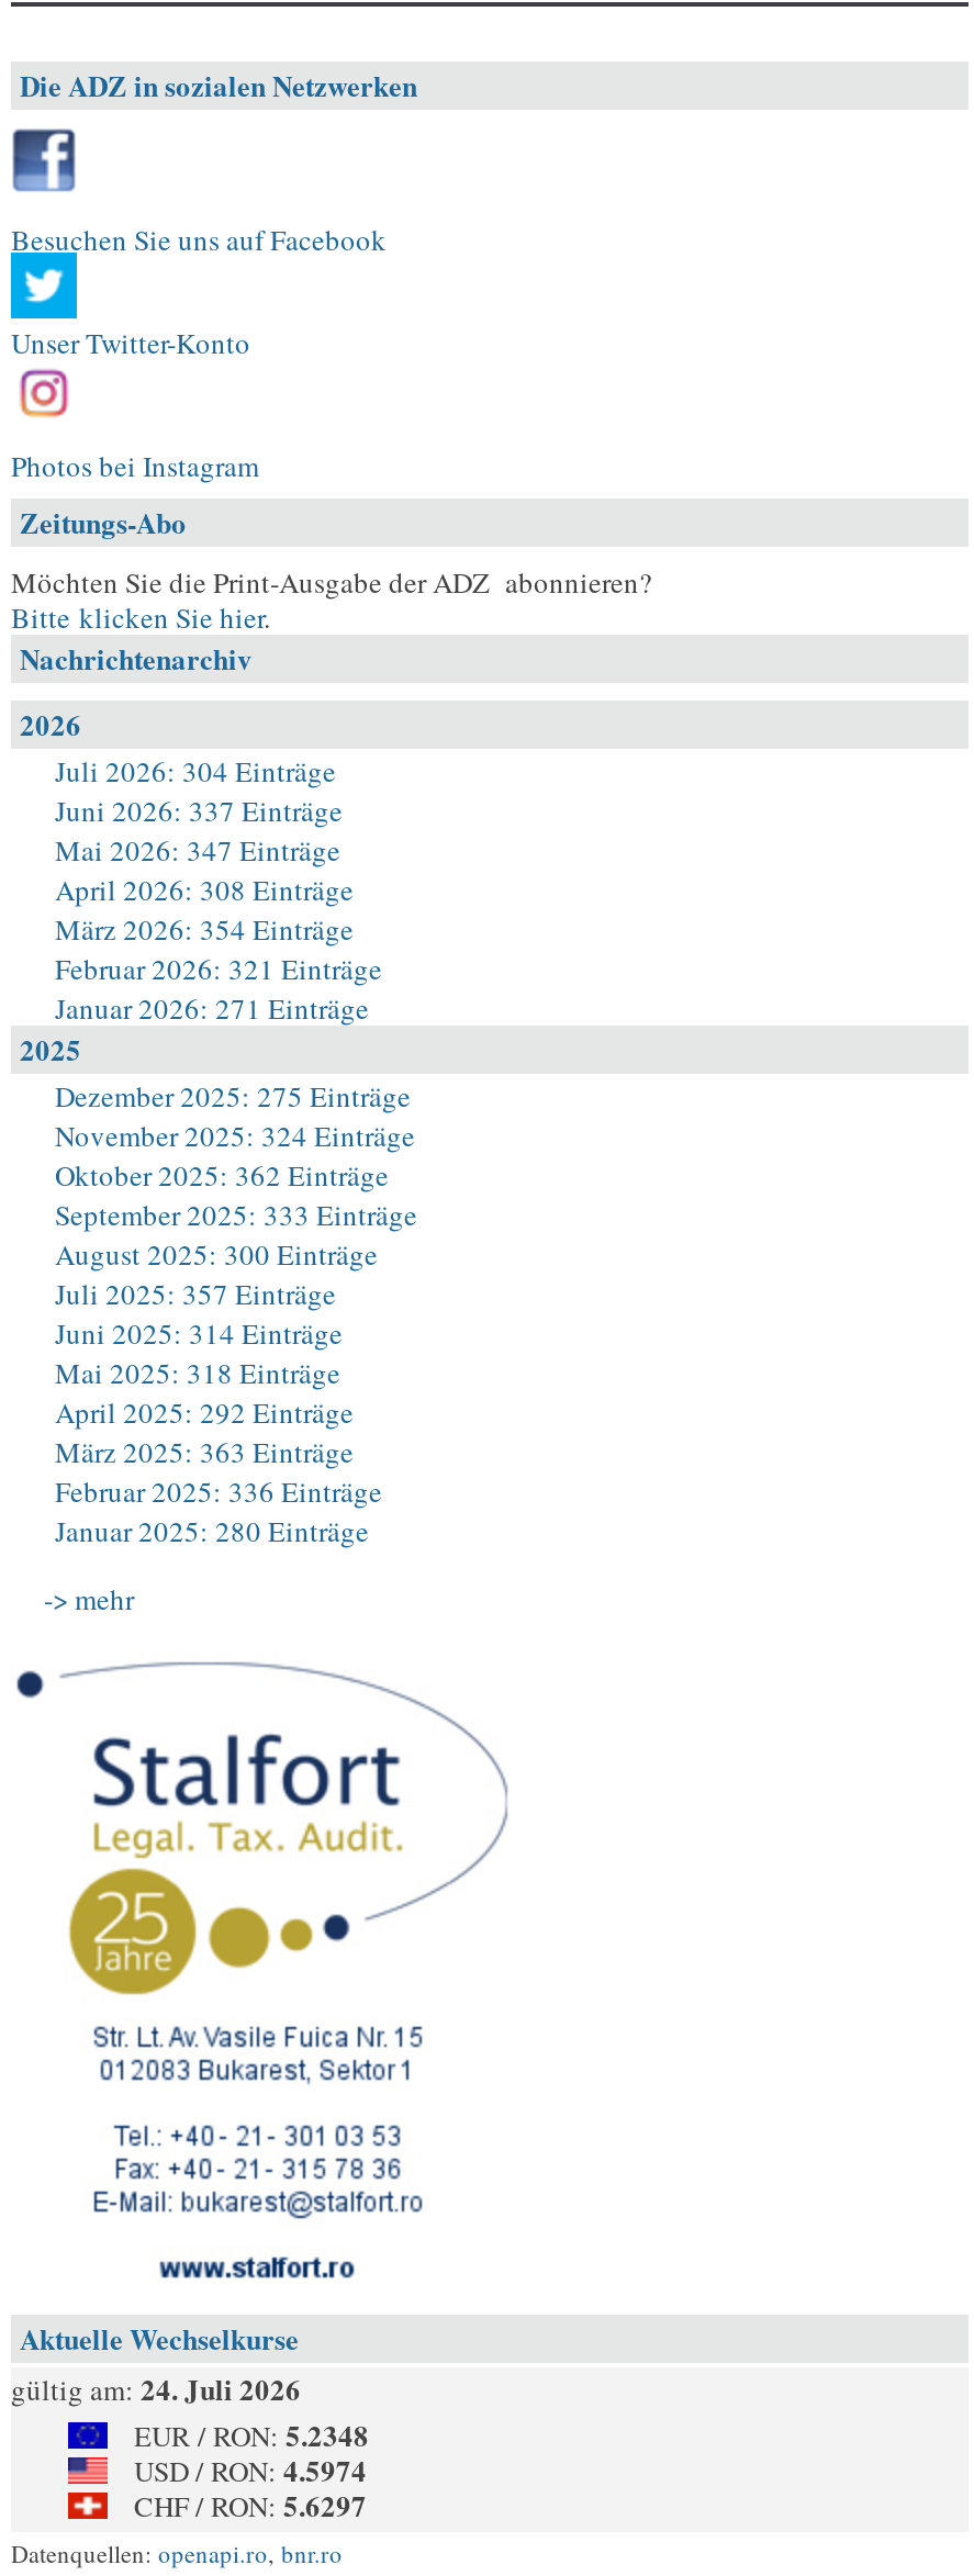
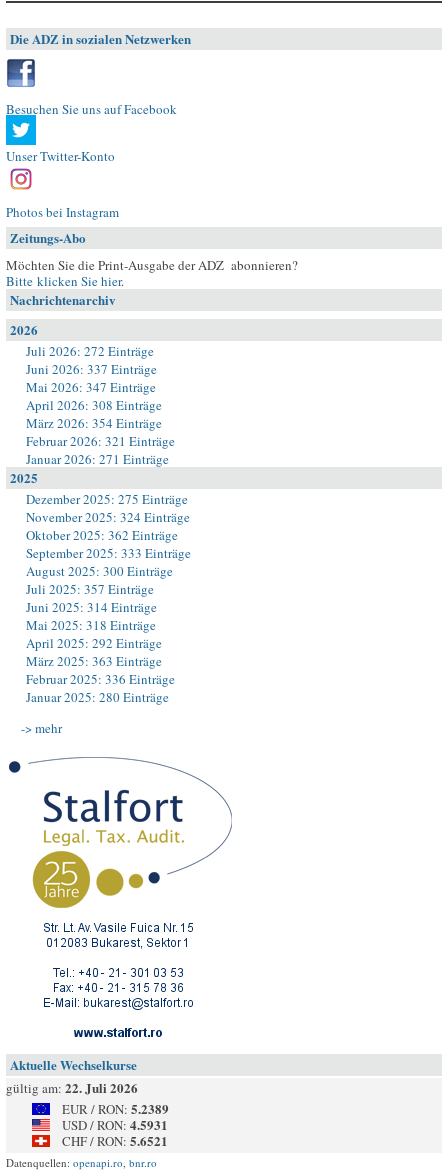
- Juli 2026: 304 Einträge
+ Juli 2026: 272 Einträge

- gültig am: 24. Juli 2026
+ gültig am: 22. Juli 2026

- EUR / RON: 5.2348
+ EUR / RON: 5.2389

- USD / RON: 4.5974
+ USD / RON: 4.5931

- CHF / RON: 5.6297
+ CHF / RON: 5.6521
